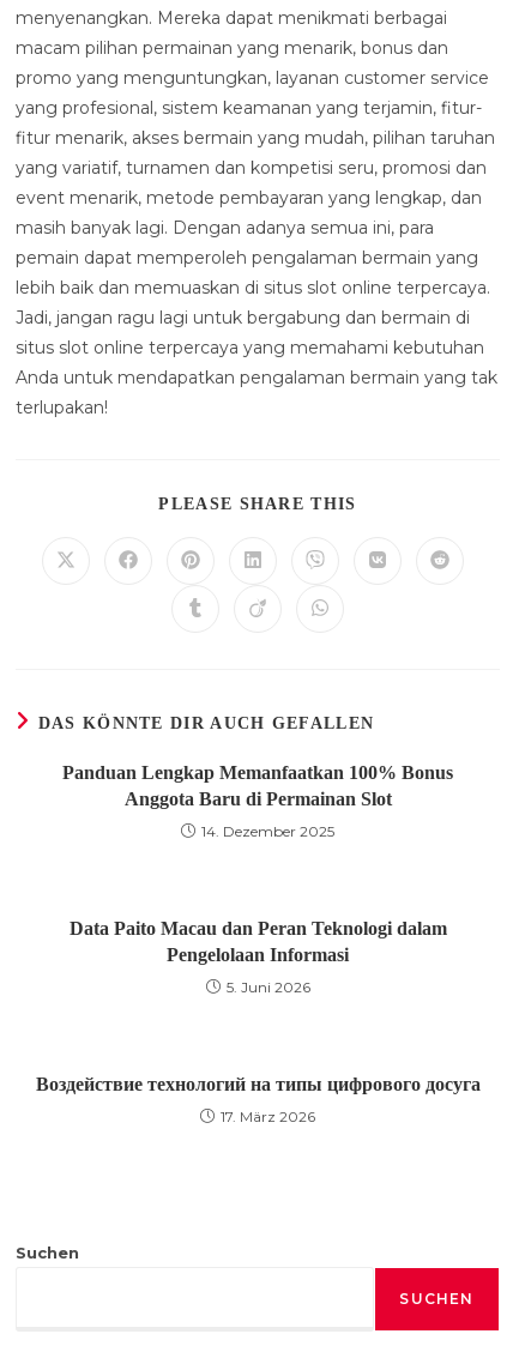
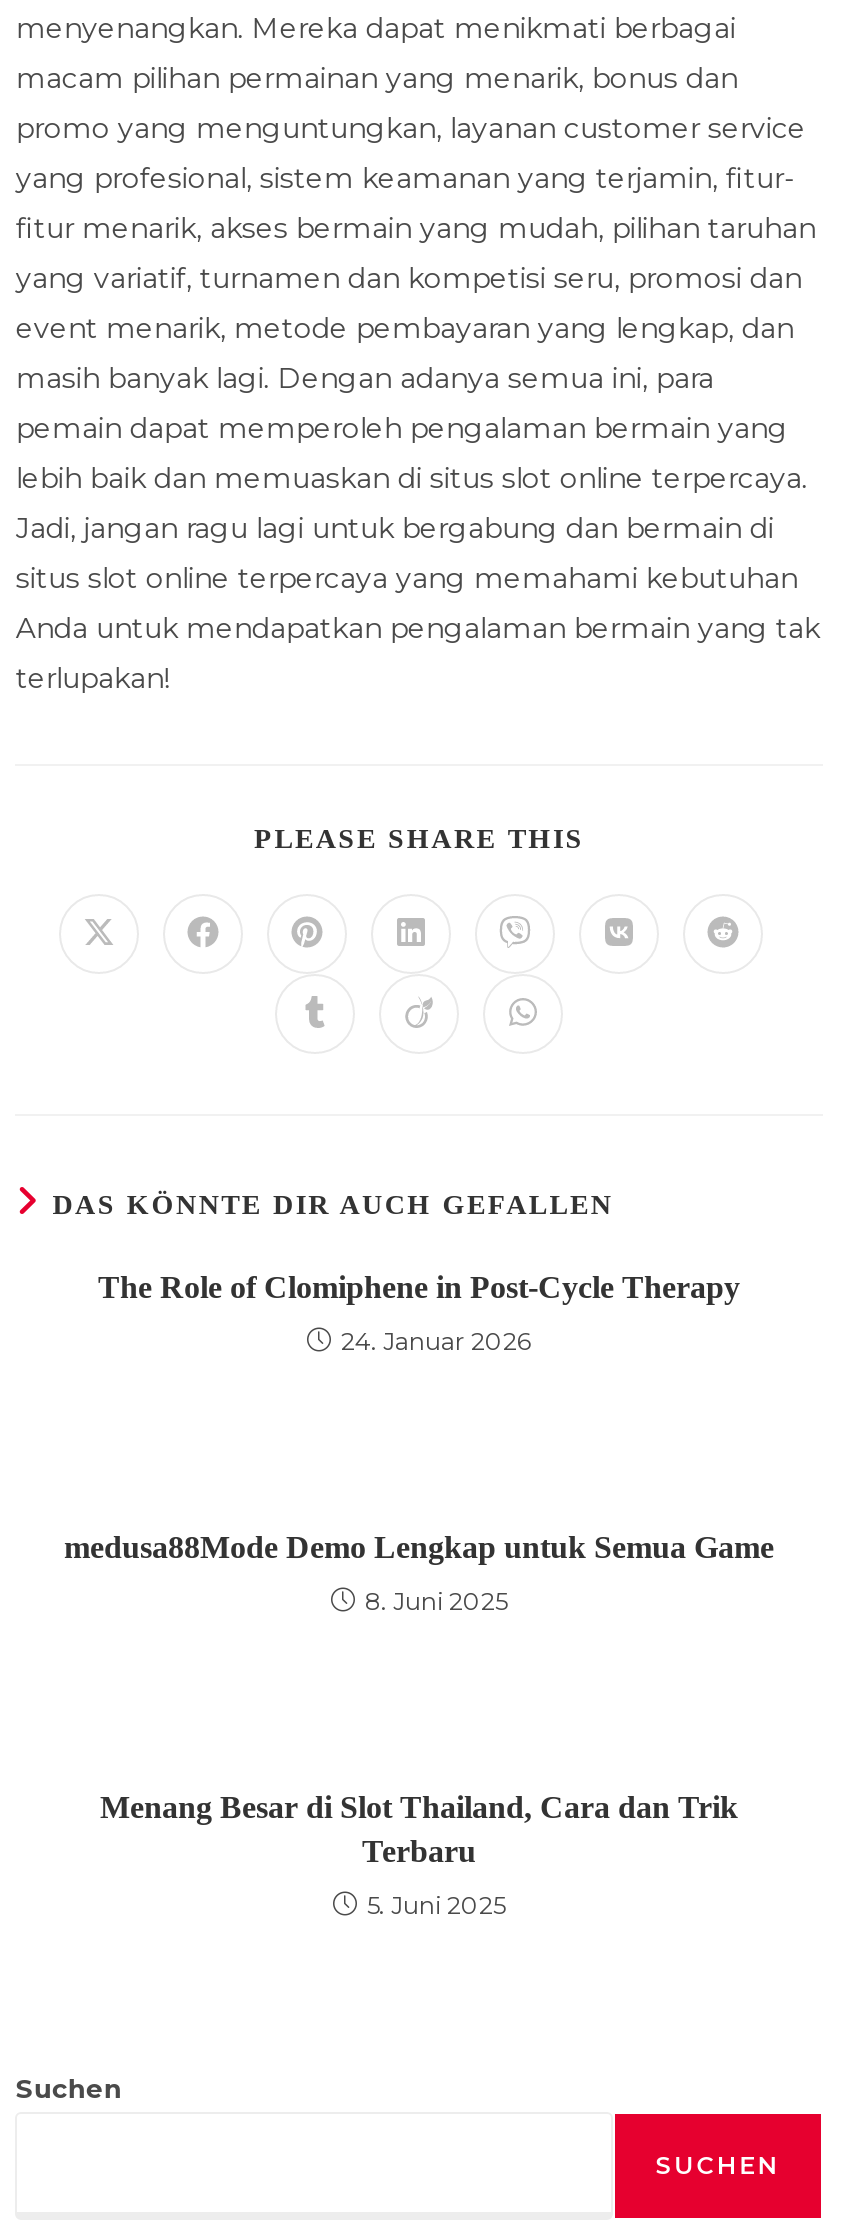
- Panduan Lengkap Memanfaatkan 100% Bonus
- Anggota Baru di Permainan Slot
+ The Role of Clomiphene in Post-Cycle Therapy

- 14. Dezember 2025
+ 24. Januar 2026

- Data Paito Macau dan Peran Teknologi dalam
- Pengelolaan Informasi
+ medusa88Mode Demo Lengkap untuk Semua Game

- 5. Juni 2026
+ 8. Juni 2025

- Воздействие технологий на типы цифрового досуга
+ Menang Besar di Slot Thailand, Cara dan Trik
+ Terbaru

- 17. März 2026
+ 5. Juni 2025
